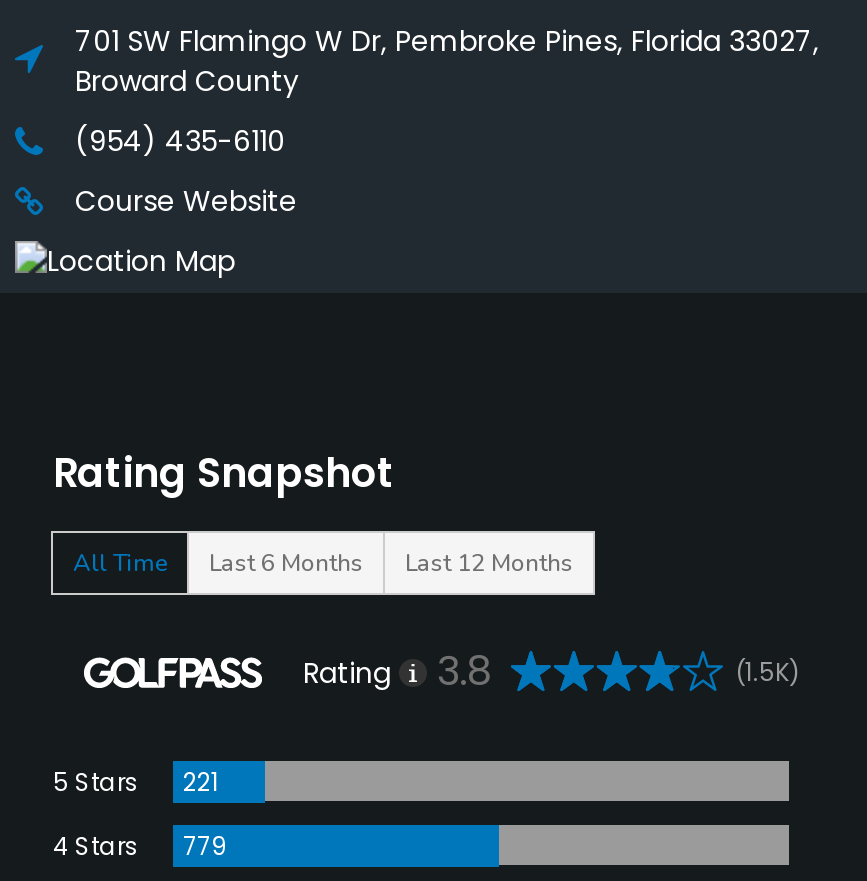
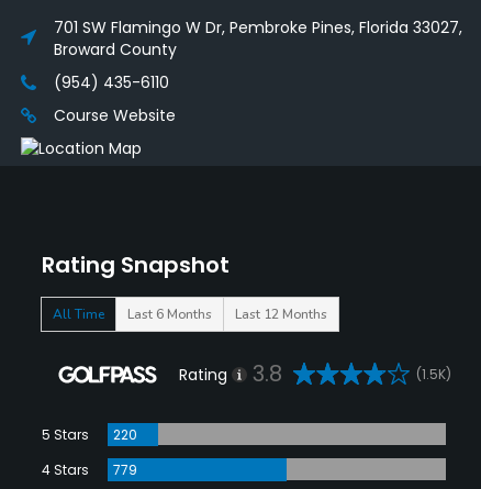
- 5 Stars 221
+ 5 Stars 220
